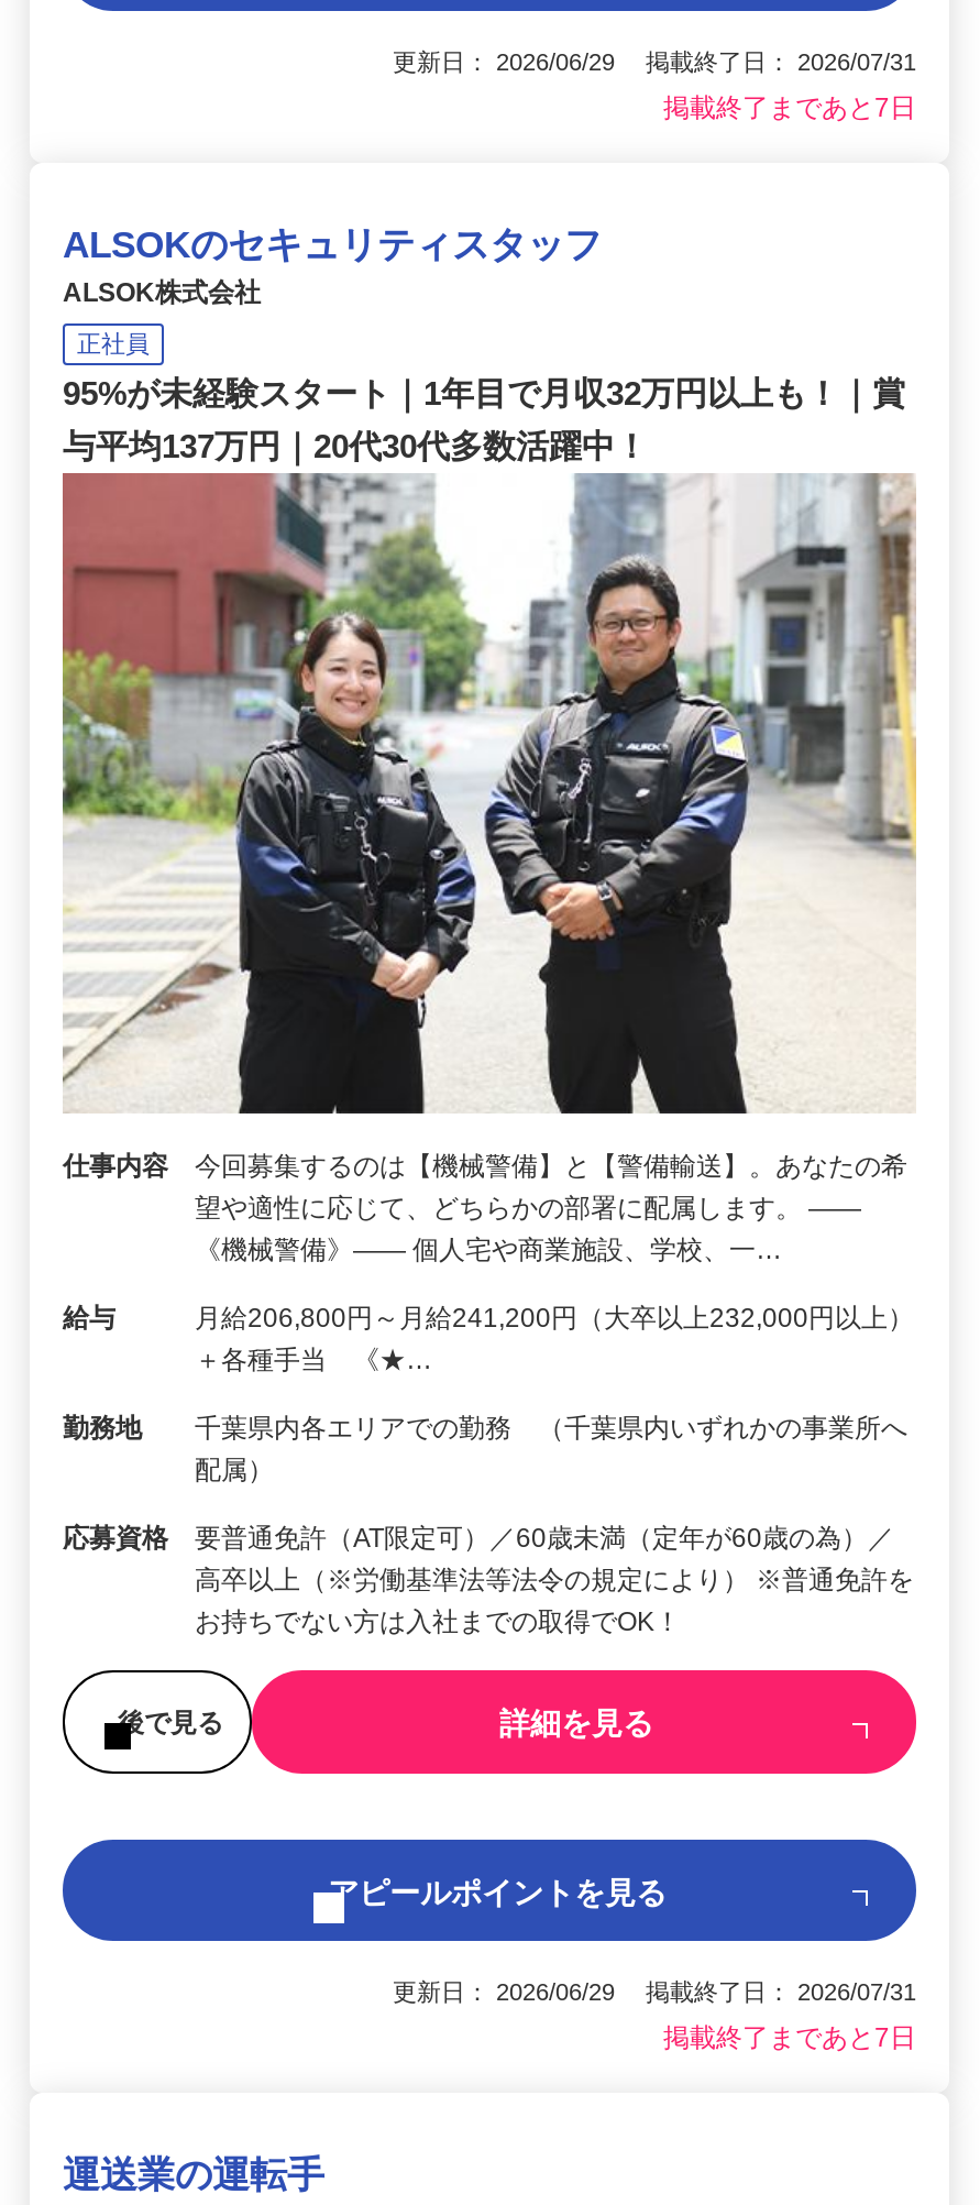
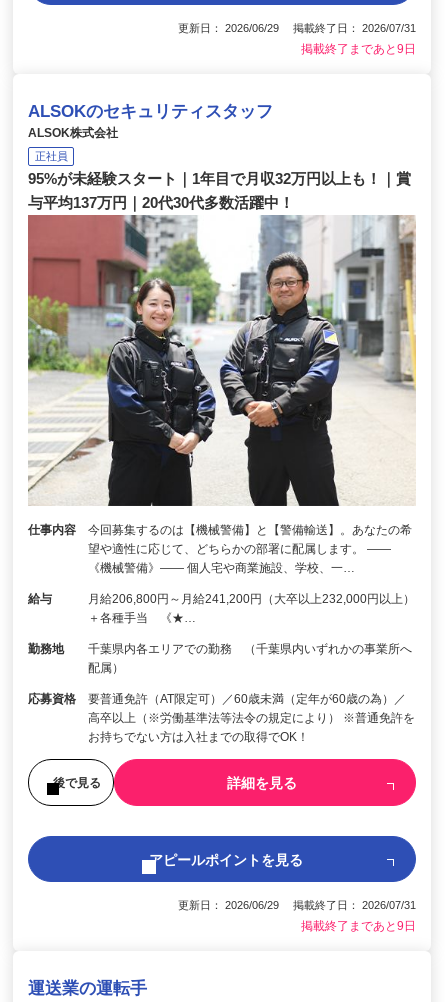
- 掲載終了まであと7日
+ 掲載終了まであと9日

- 掲載終了まであと7日
+ 掲載終了まであと9日
